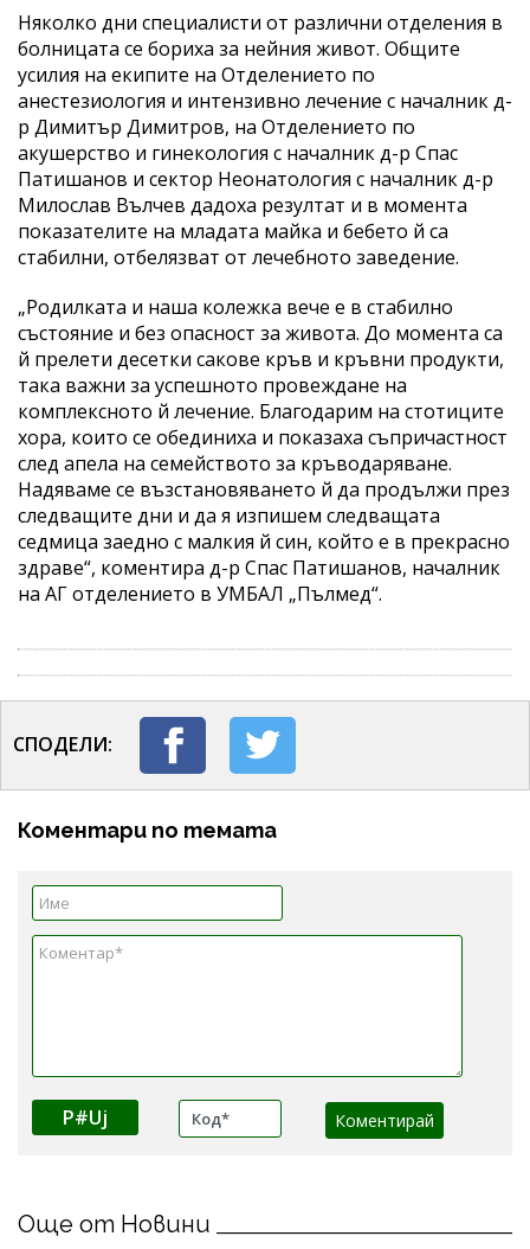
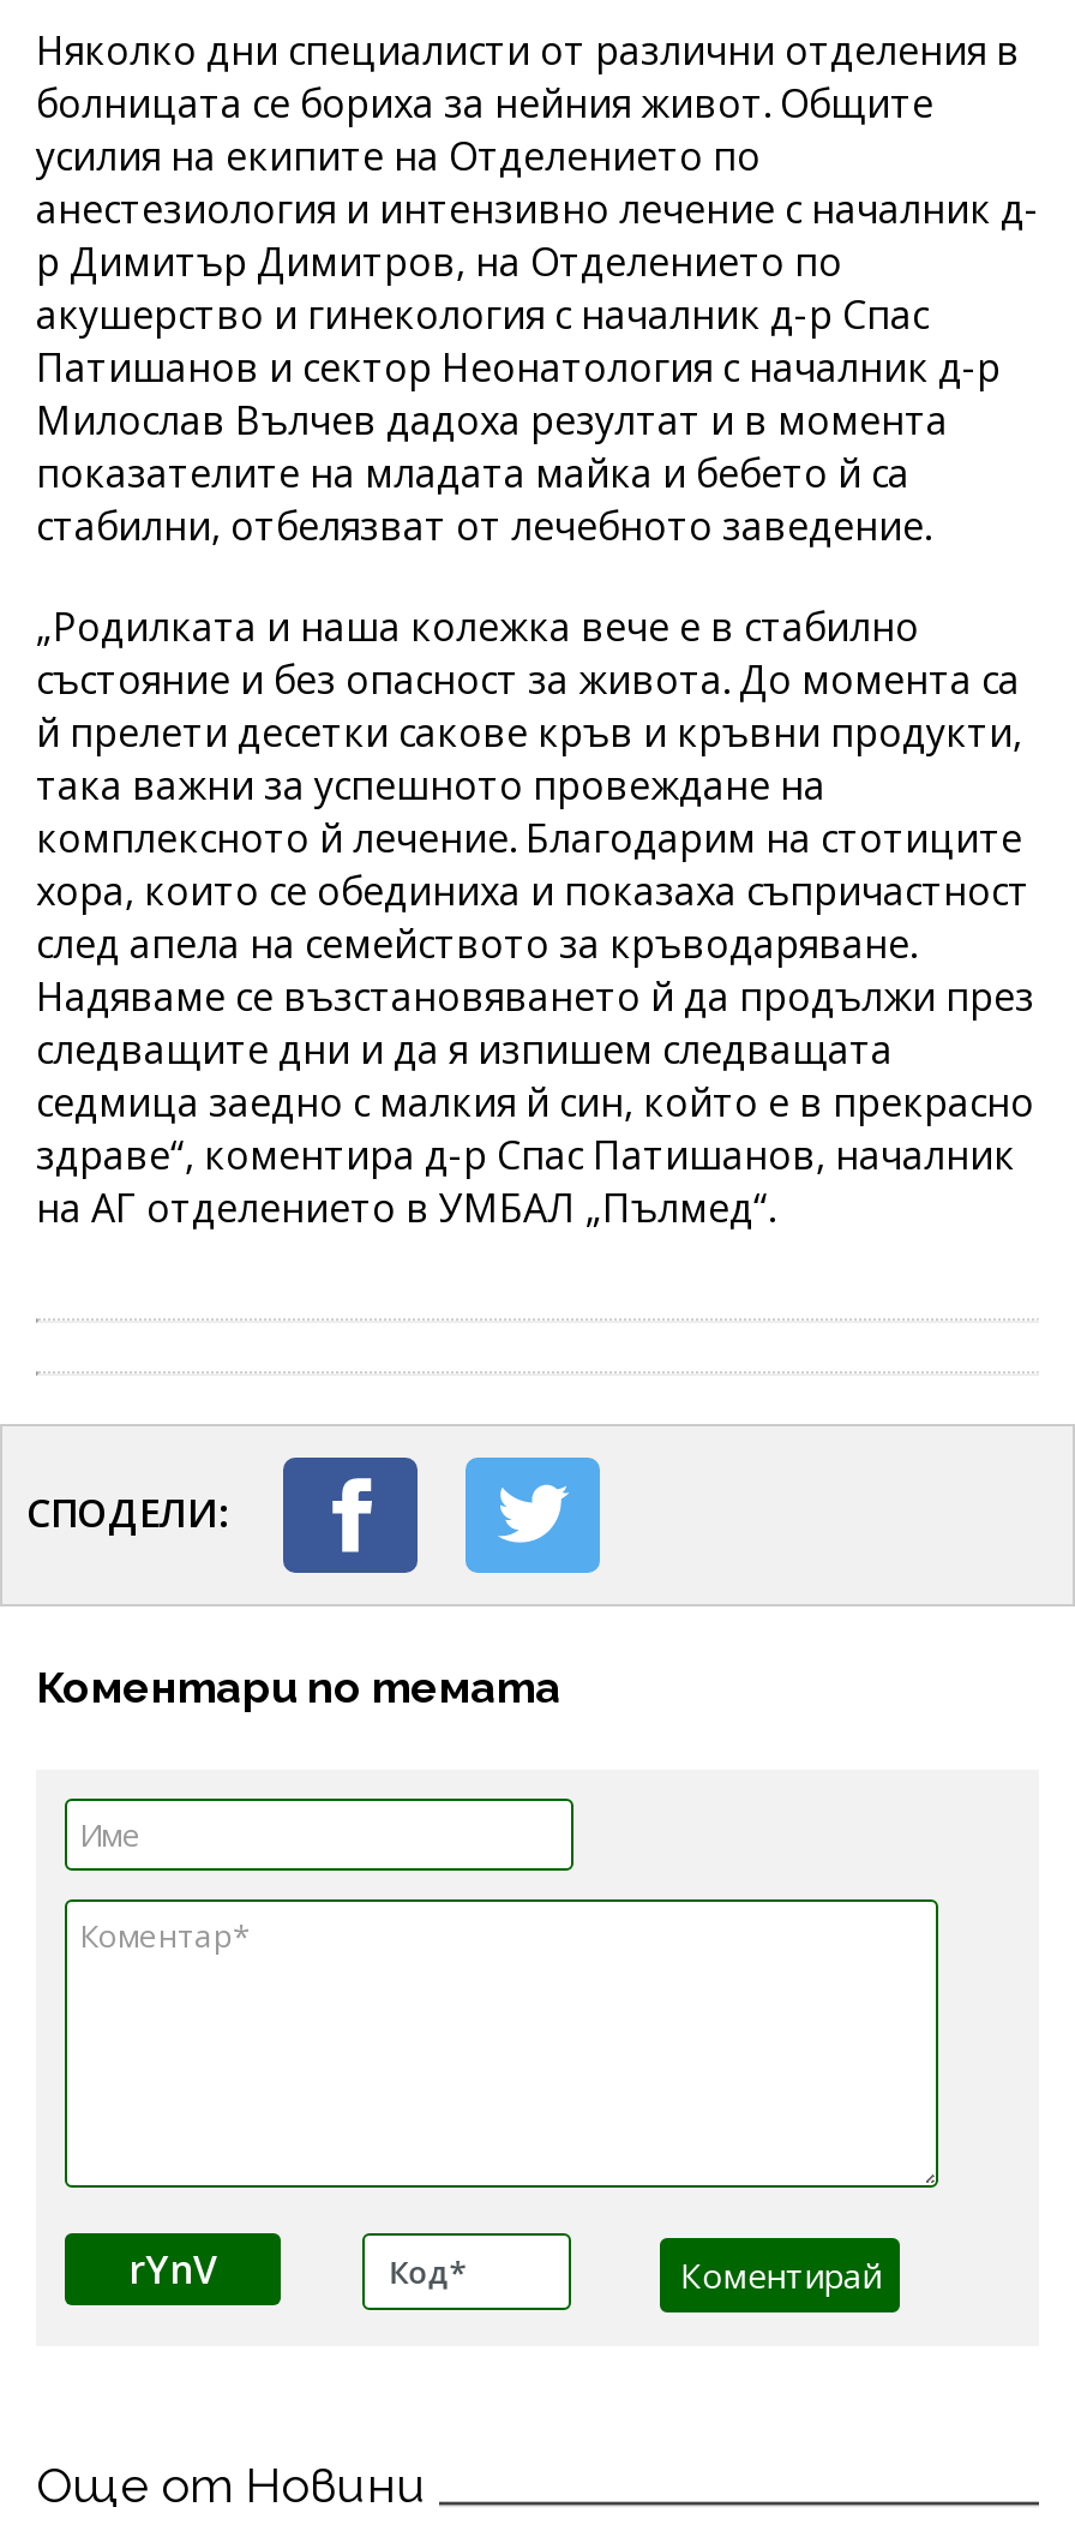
- P#Uj
+ rYnV
